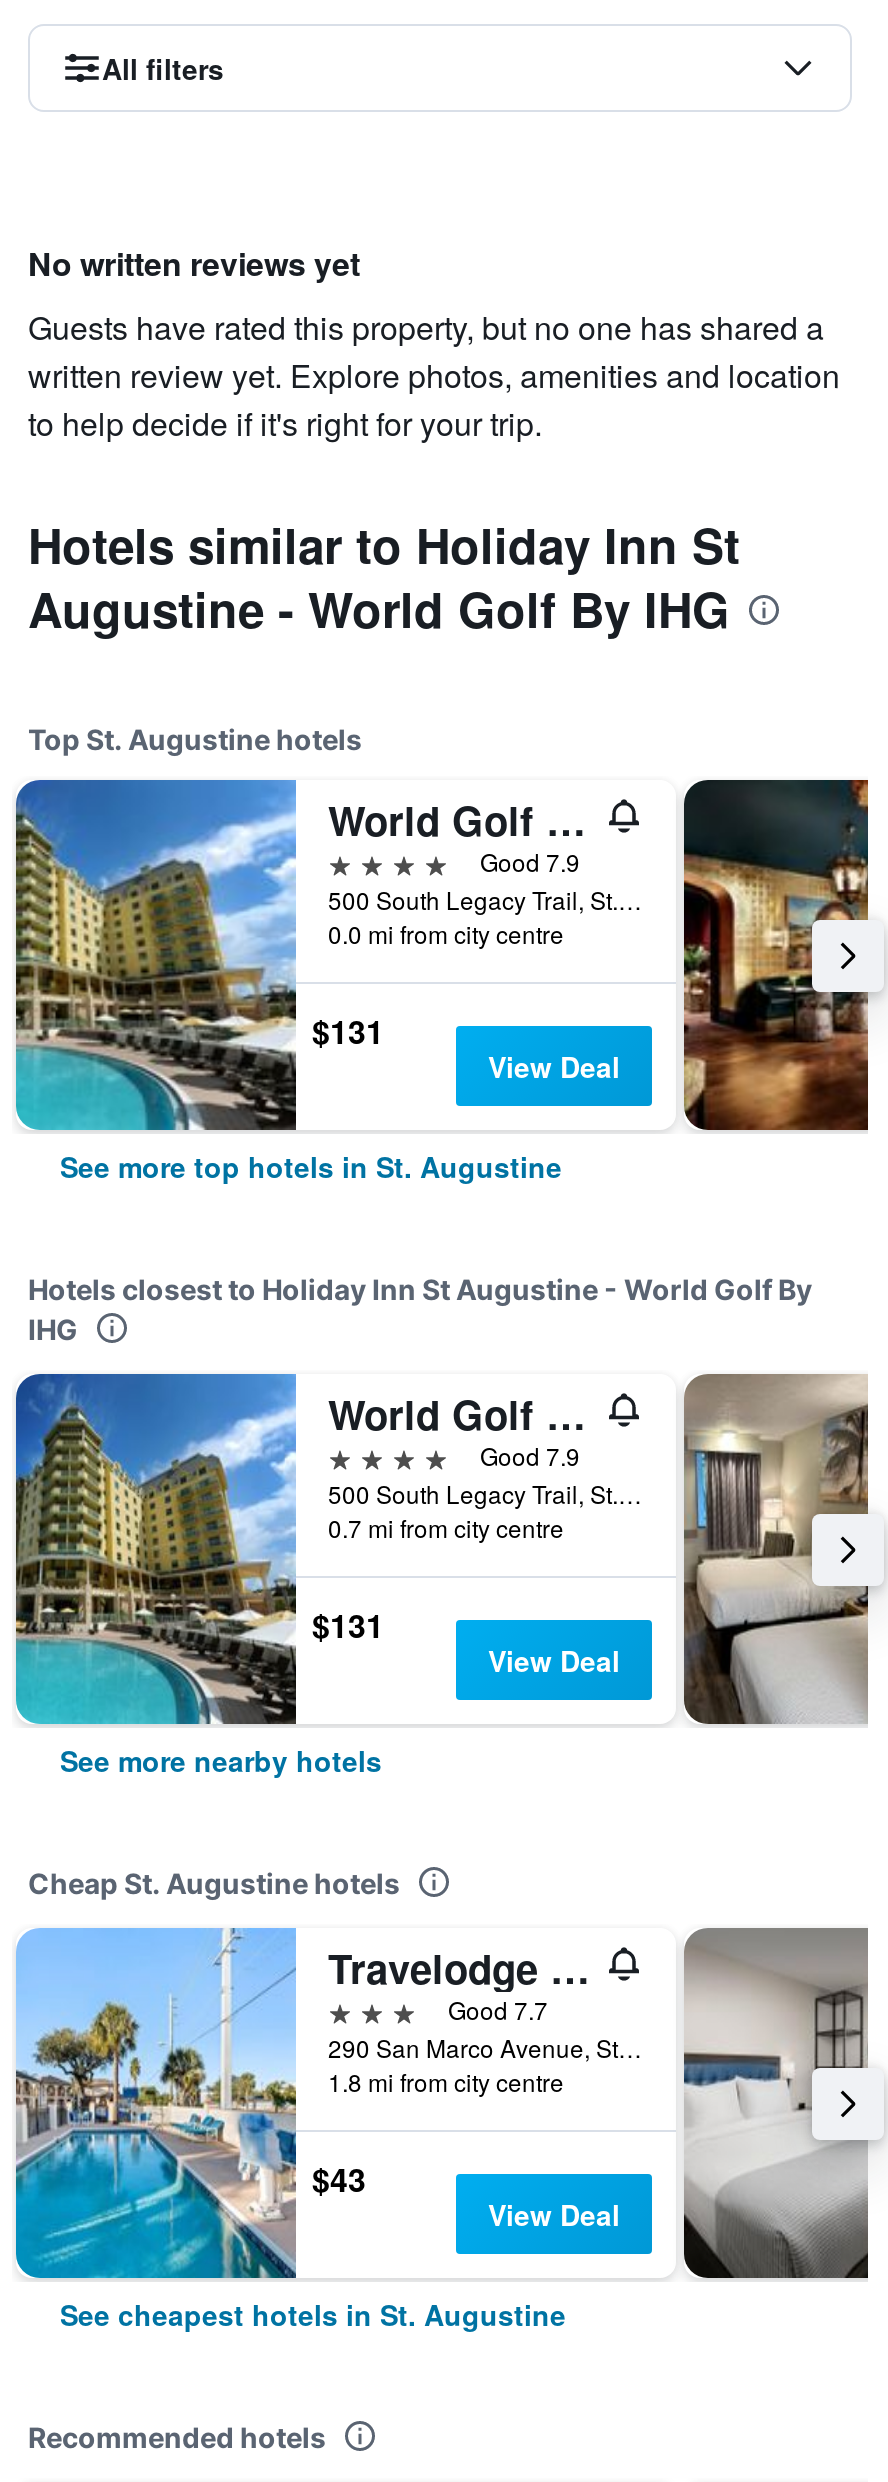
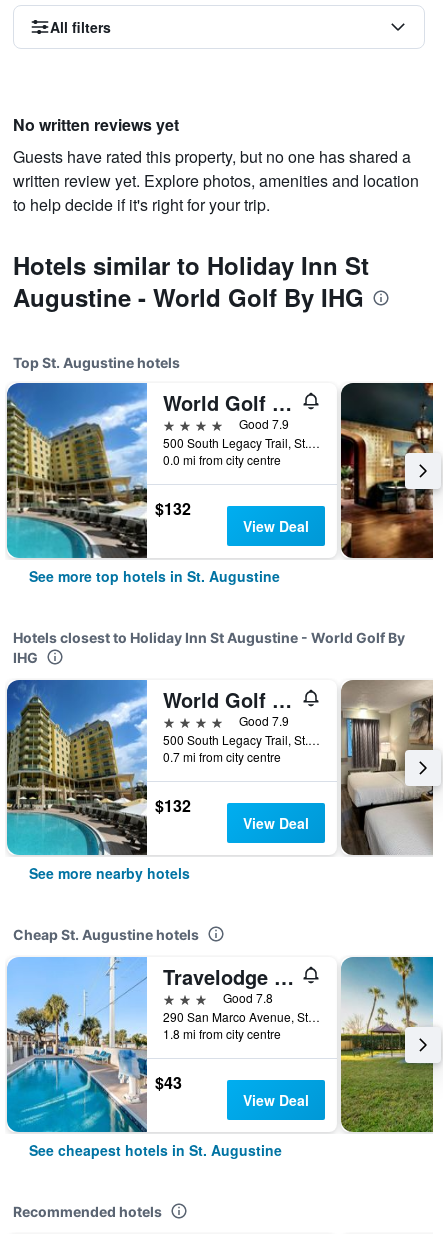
- $131
+ $132

- $131
+ $132

- [image]
+ [image]

- Good 7.7
+ Good 7.8
